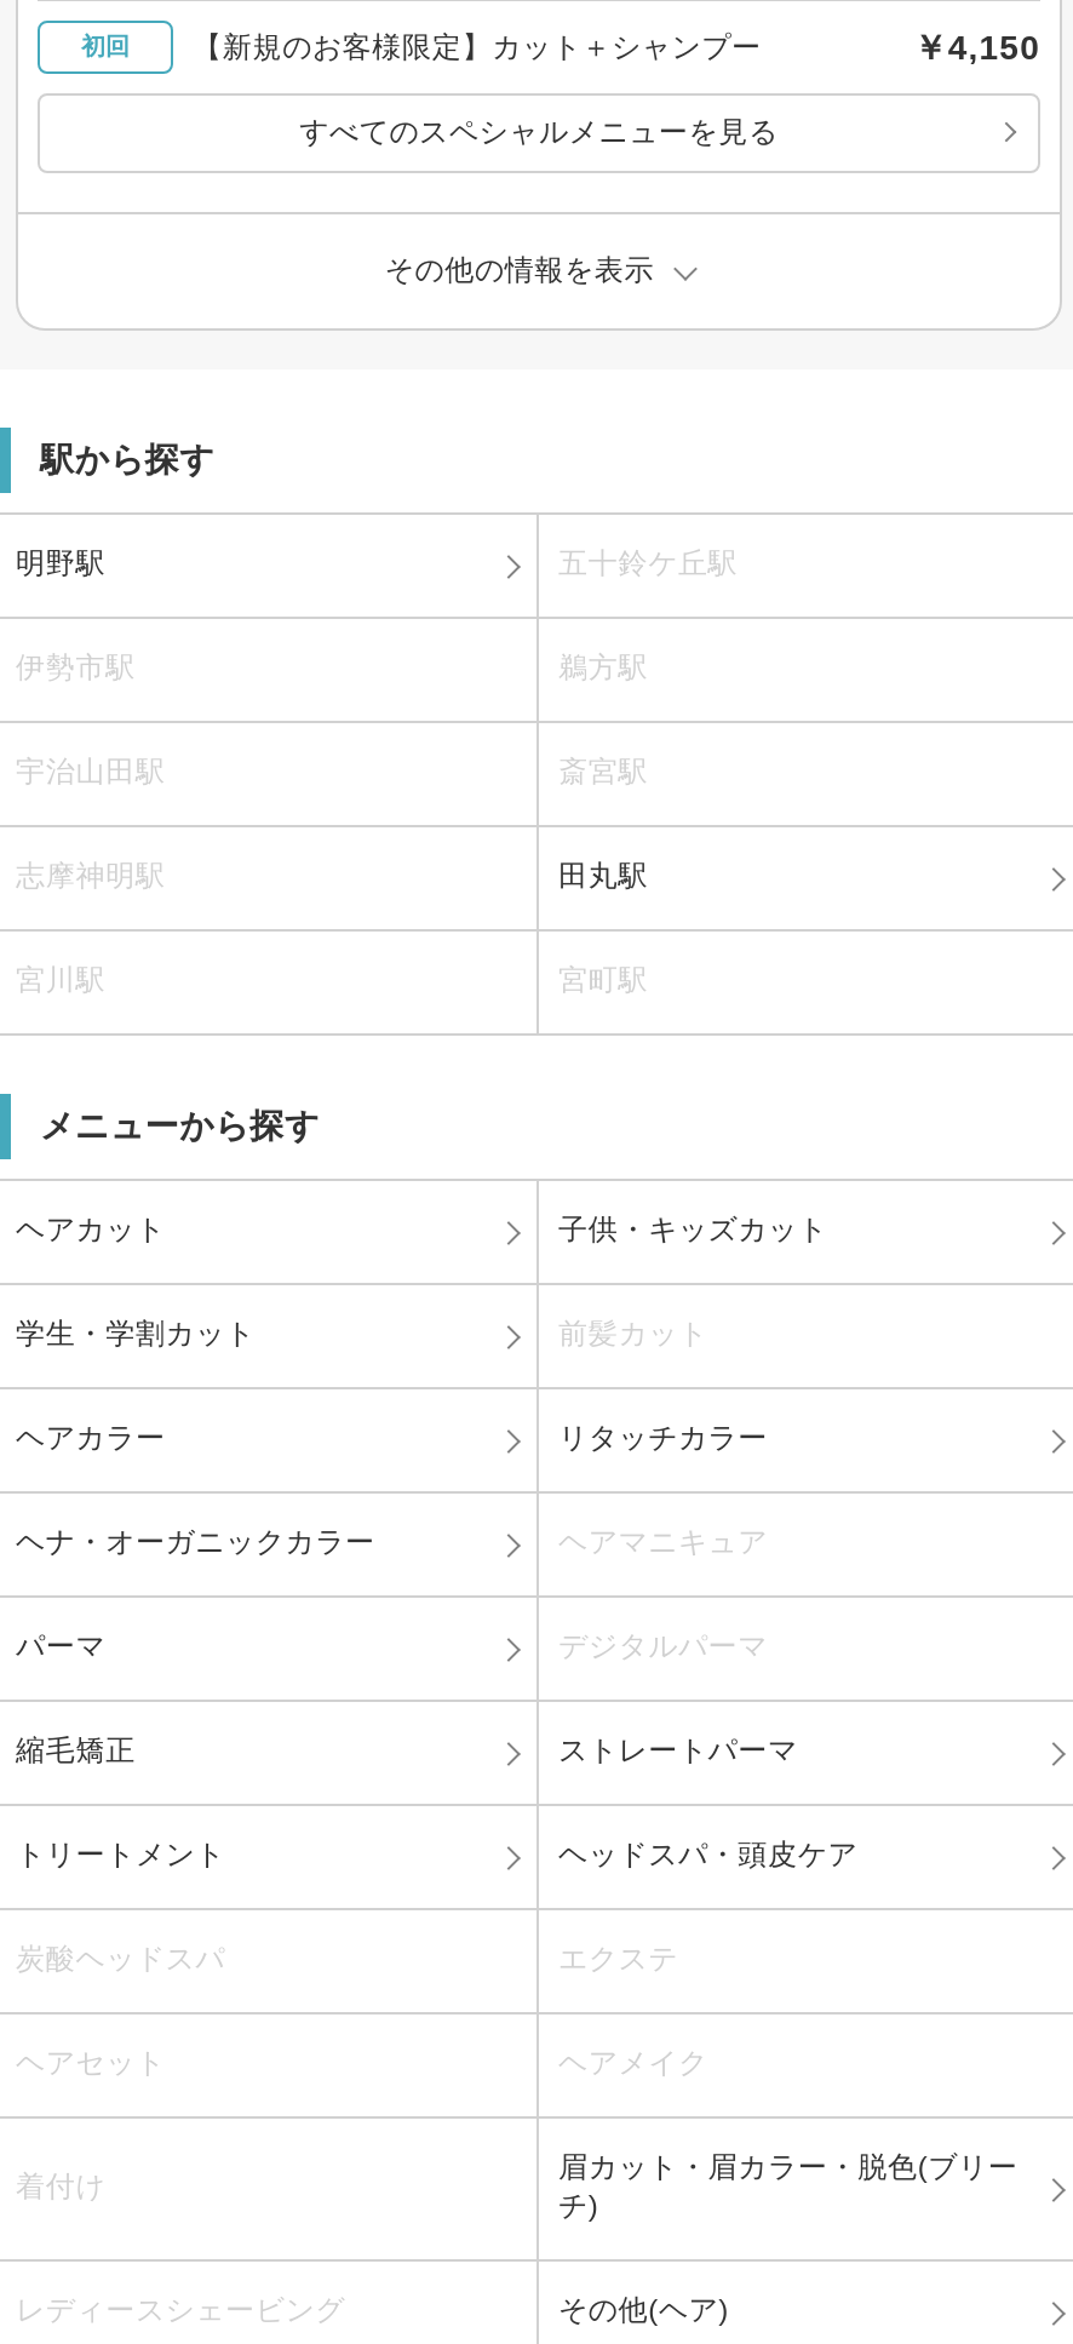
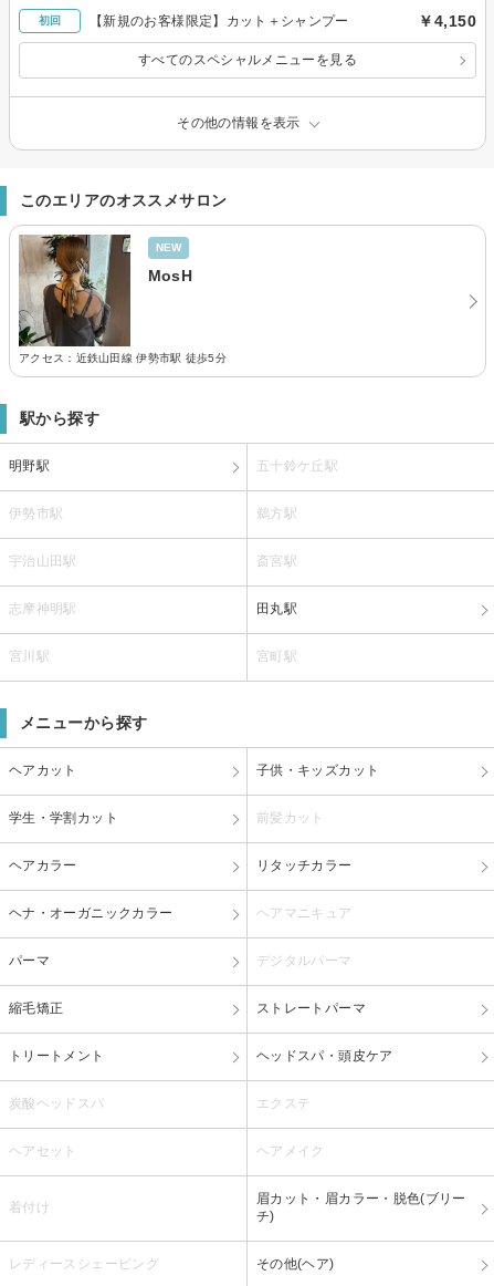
+ [image]
+ このエリアのオススメサロン
+ NEW
+ MosH

+ アクセス：近鉄山田線 伊勢市駅 徒歩5分
